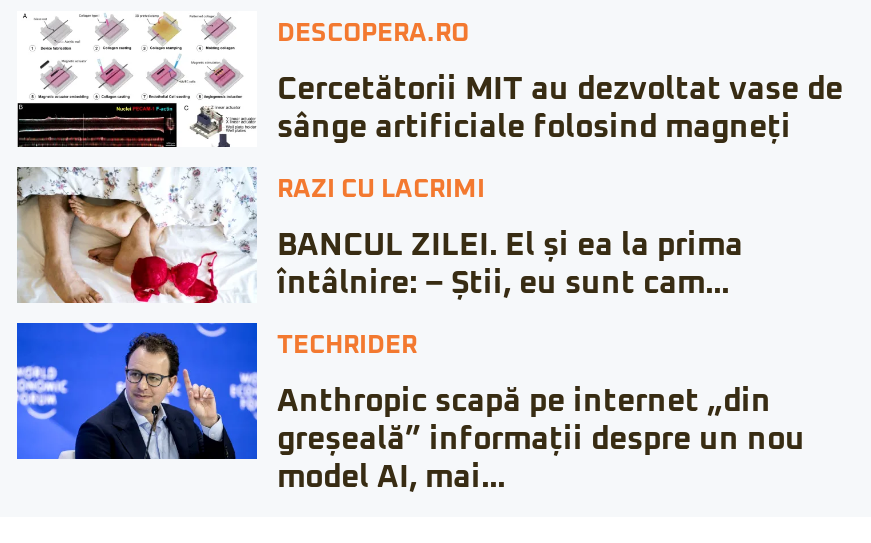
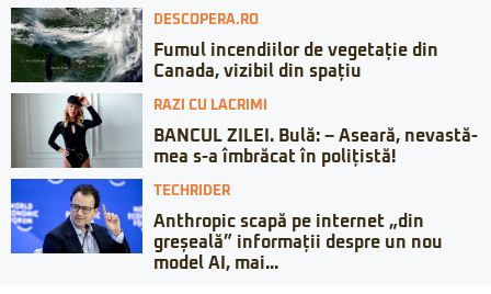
- [image]
- Cercetătorii MIT au dezvoltat vase de
- sânge artificiale folosind magneți
+ [image]
+ Fumul incendiilor de vegetație din
+ Canada, vizibil din spațiu

- [image]
- BANCUL ZILEI. El și ea la prima
- întâlnire: – Știi, eu sunt cam...
+ [image]
+ BANCUL ZILEI. Bulă: – Aseară, nevastă-
+ mea s-a îmbrăcat în polițistă!
